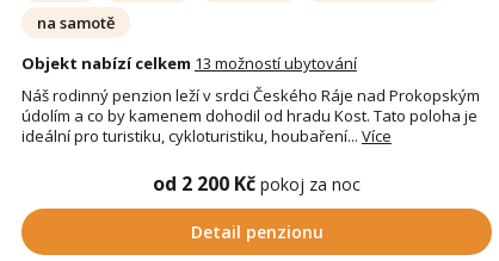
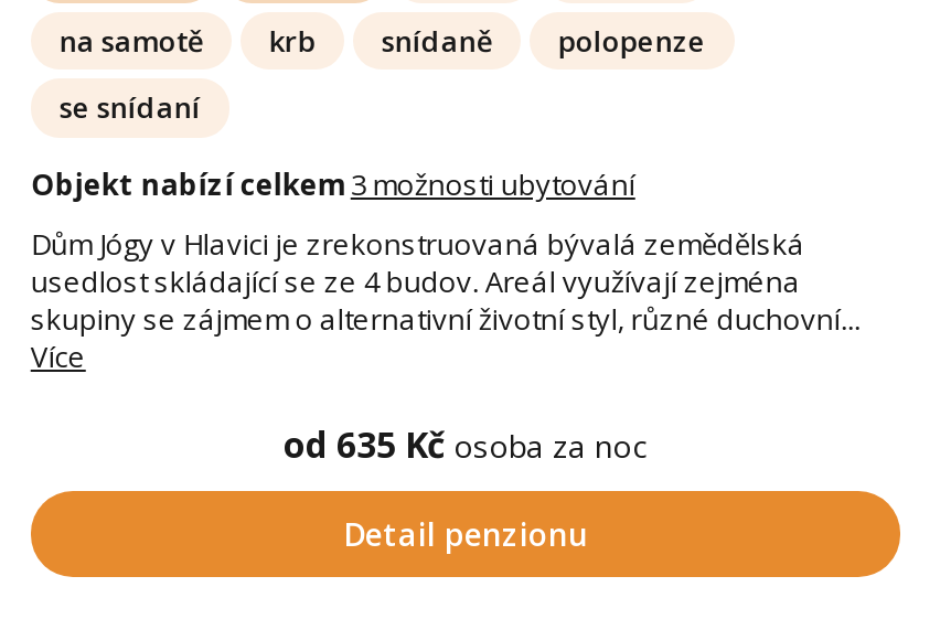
- Objekt nabízí celkem 13 možností ubytování
- Náš rodinný penzion leží v srdci Českého Ráje nad Prokopským
- údolím a co by kamenem dohodil od hradu Kost. Tato poloha je
- ideální pro turistiku, cykloturistiku, houbaření... Více
- od 2 200 Kč pokoj za noc
+ krb
+ snídaně
+ polopenze
+ se snídaní
+ Objekt nabízí celkem 3 možnosti ubytování
+ Dům Jógy v Hlavici je zrekonstruovaná bývalá zemědělská
+ usedlost skládající se ze 4 budov. Areál využívají zejména
+ skupiny se zájmem o alternativní životní styl, různé duchovní...
+ Více
+ od 635 Kč osoba za noc
